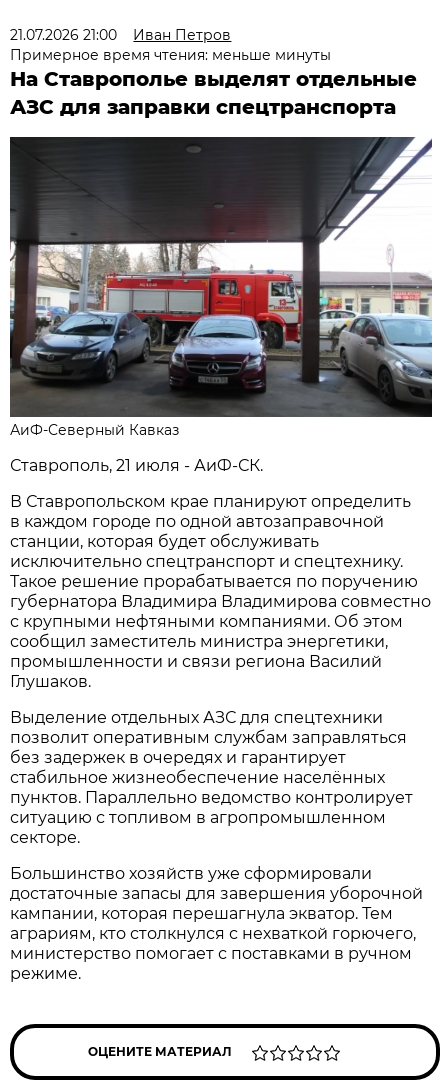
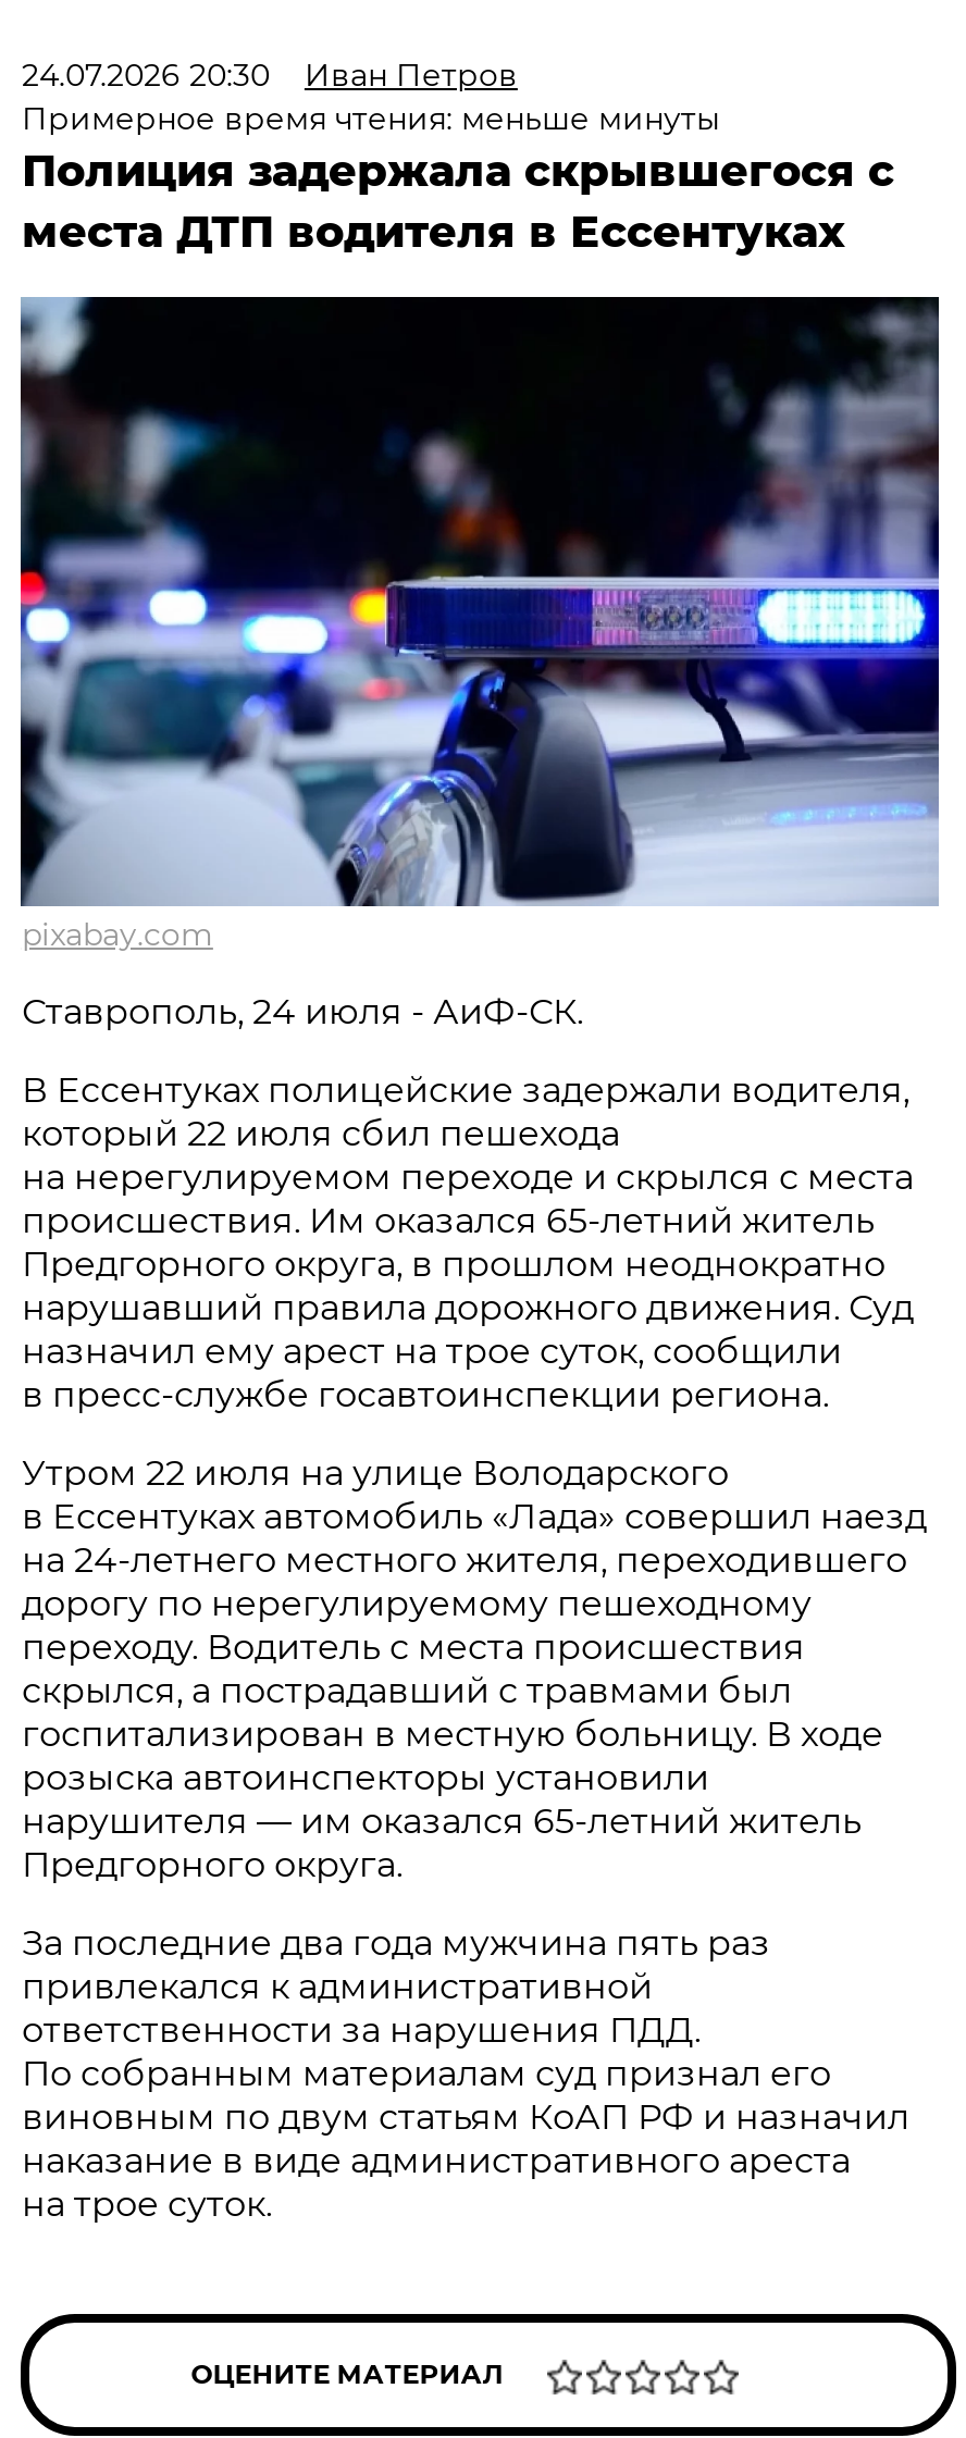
- 21.07.2026 21:00 Иван Петров
+ 24.07.2026 20:30 Иван Петров

- На Ставрополье выделят отдельные
- АЗС для заправки спецтранспорта
+ Полиция задержала скрывшегося с
+ места ДТП водителя в Ессентуках

- [image]
- АиФ-Северный Кавказ
+ [image]
+ pixabay.com

- Ставрополь, 21 июля - АиФ-СК.
+ Ставрополь, 24 июля - АиФ-СК.

- В Ставропольском крае планируют определить
- в каждом городе по одной автозаправочной
- станции, которая будет обслуживать
- исключительно спецтранспорт и спецтехнику.
- Такое решение прорабатывается по поручению
- губернатора Владимира Владимирова совместно
- с крупными нефтяными компаниями. Об этом
- сообщил заместитель министра энергетики,
- промышленности и связи региона Василий
- Глушаков.
+ В Ессентуках полицейские задержали водителя,
+ который 22 июля сбил пешехода
+ на нерегулируемом переходе и скрылся с места
+ происшествия. Им оказался 65-летний житель
+ Предгорного округа, в прошлом неоднократно
+ нарушавший правила дорожного движения. Суд
+ назначил ему арест на трое суток, сообщили
+ в пресс-службе госавтоинспекции региона.

- Выделение отдельных АЗС для спецтехники
- позволит оперативным службам заправляться
- без задержек в очередях и гарантирует
- стабильное жизнеобеспечение населённых
- пунктов. Параллельно ведомство контролирует
- ситуацию с топливом в агропромышленном
- секторе.
+ Утром 22 июля на улице Володарского
+ в Ессентуках автомобиль «Лада» совершил наезд
+ на 24-летнего местного жителя, переходившего
+ дорогу по нерегулируемому пешеходному
+ переходу. Водитель с места происшествия
+ скрылся, а пострадавший с травмами был
+ госпитализирован в местную больницу. В ходе
+ розыска автоинспекторы установили
+ нарушителя — им оказался 65-летний житель
+ Предгорного округа.

- Большинство хозяйств уже сформировали
- достаточные запасы для завершения уборочной
- кампании, которая перешагнула экватор. Тем
- аграриям, кто столкнулся с нехваткой горючего,
- министерство помогает с поставками в ручном
- режиме.
+ За последние два года мужчина пять раз
+ привлекался к административной
+ ответственности за нарушения ПДД.
+ По собранным материалам суд признал его
+ виновным по двум статьям КоАП РФ и назначил
+ наказание в виде административного ареста
+ на трое суток.
